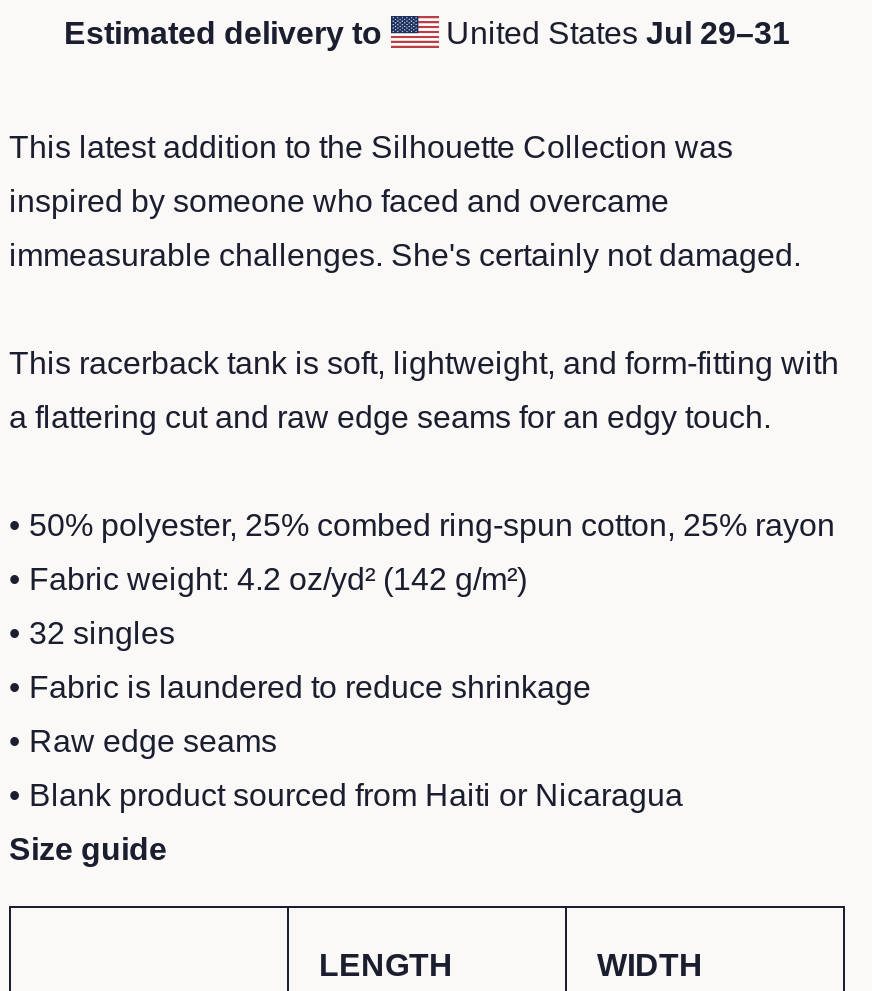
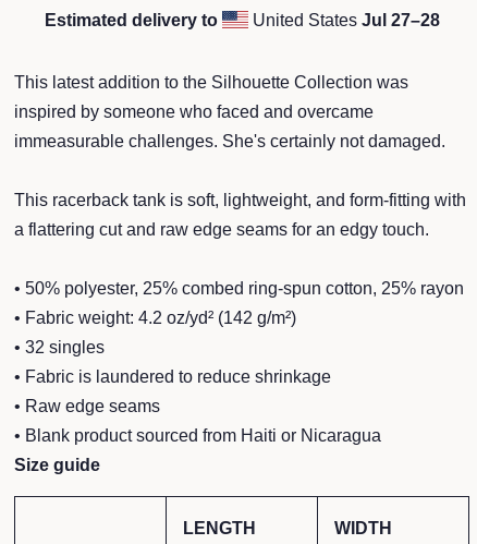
- United States Jul 29–31
+ United States Jul 27–28
